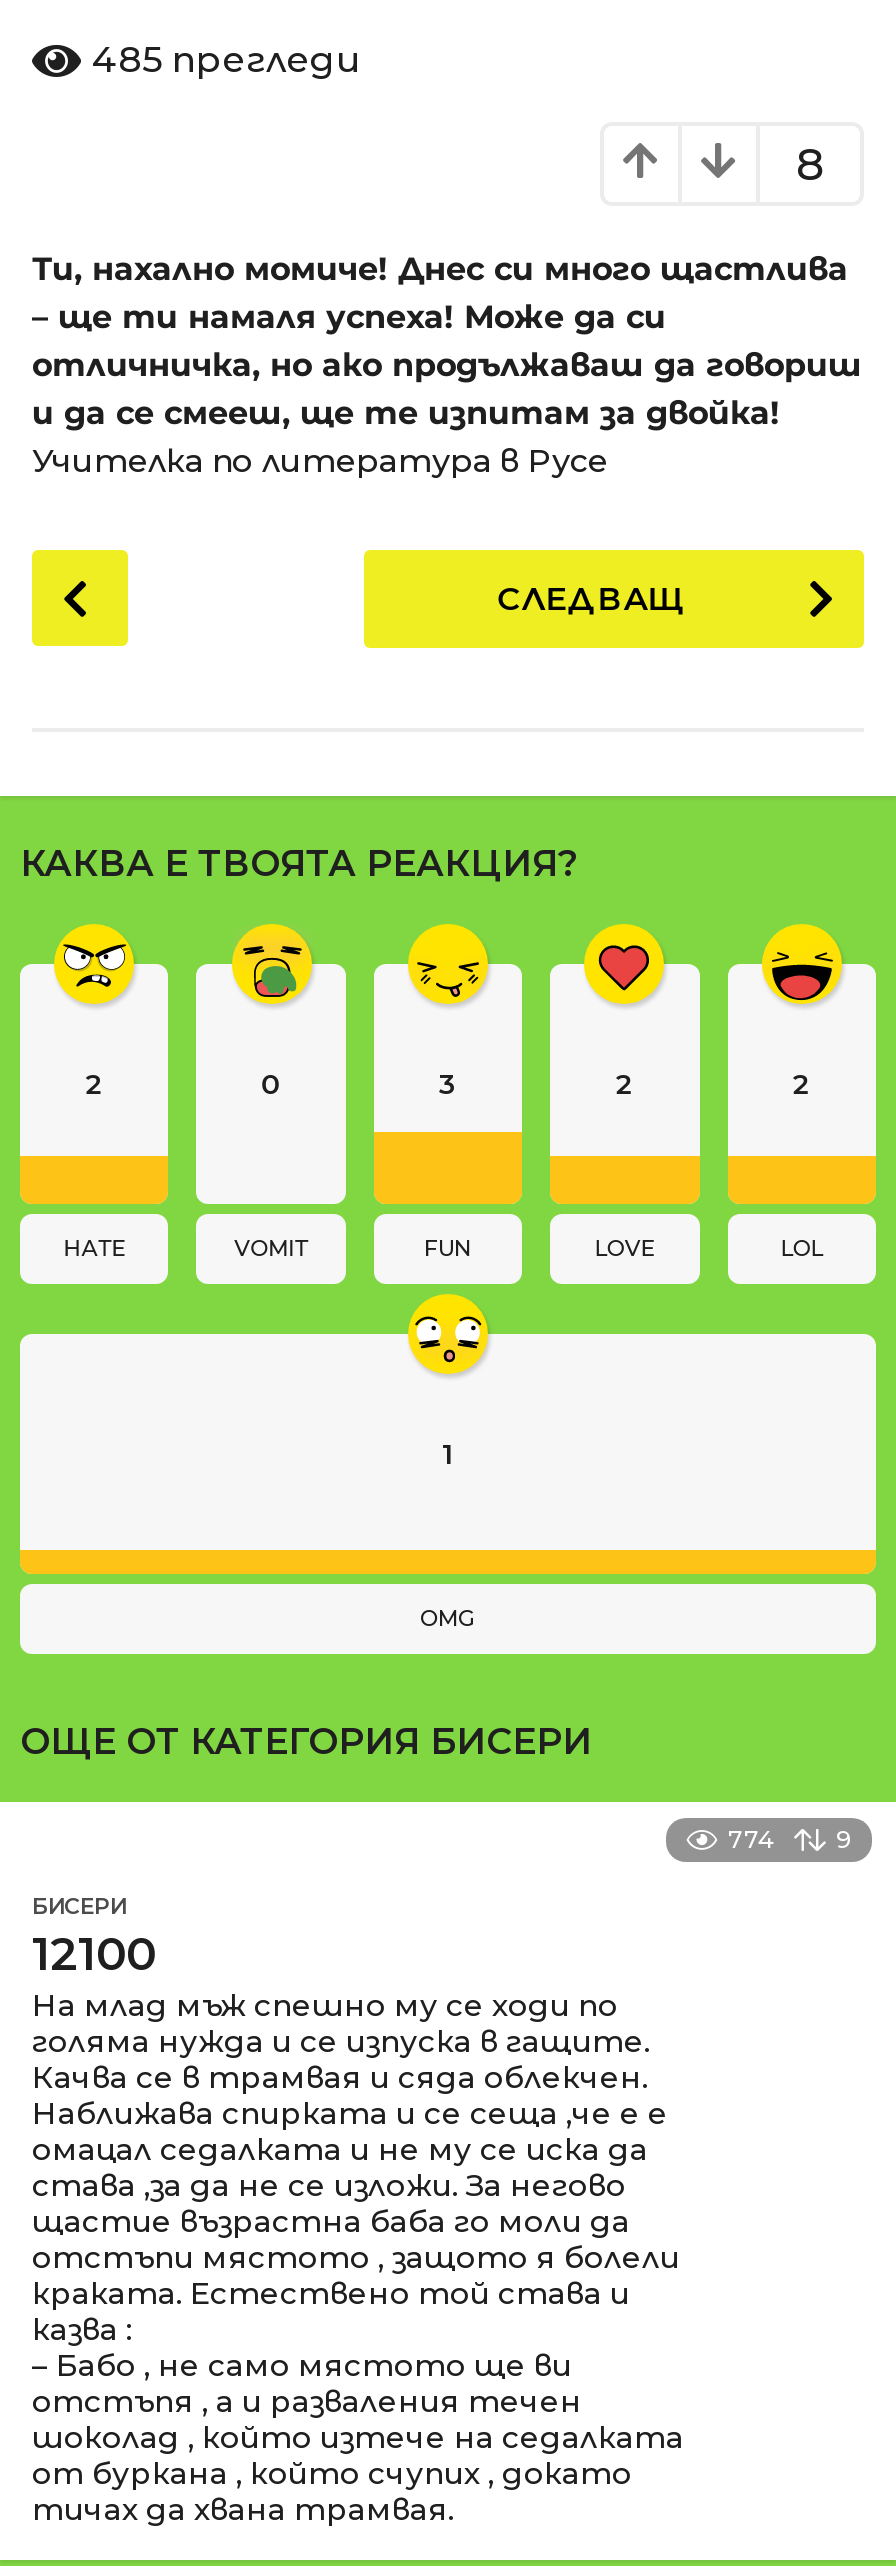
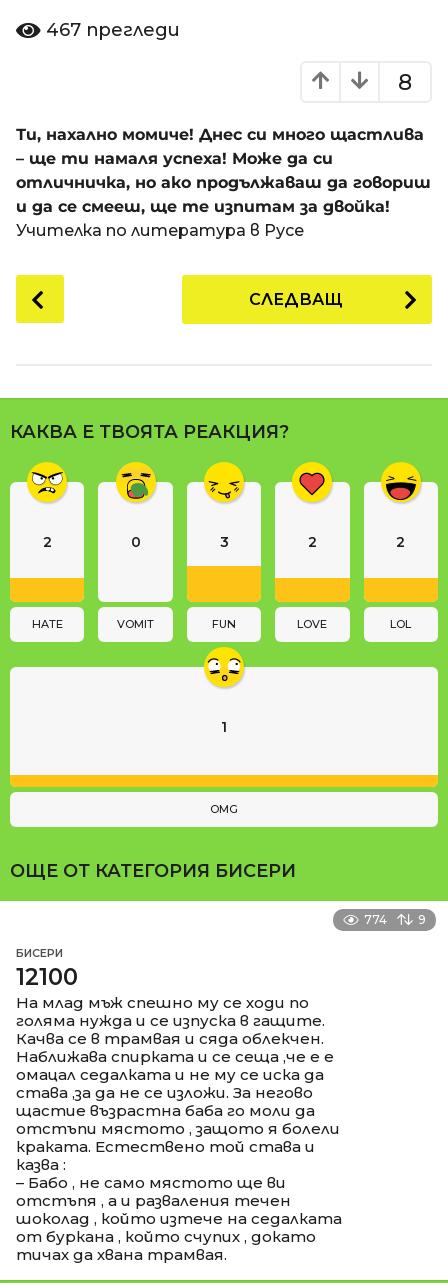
- 485 прегледи
+ 467 прегледи
